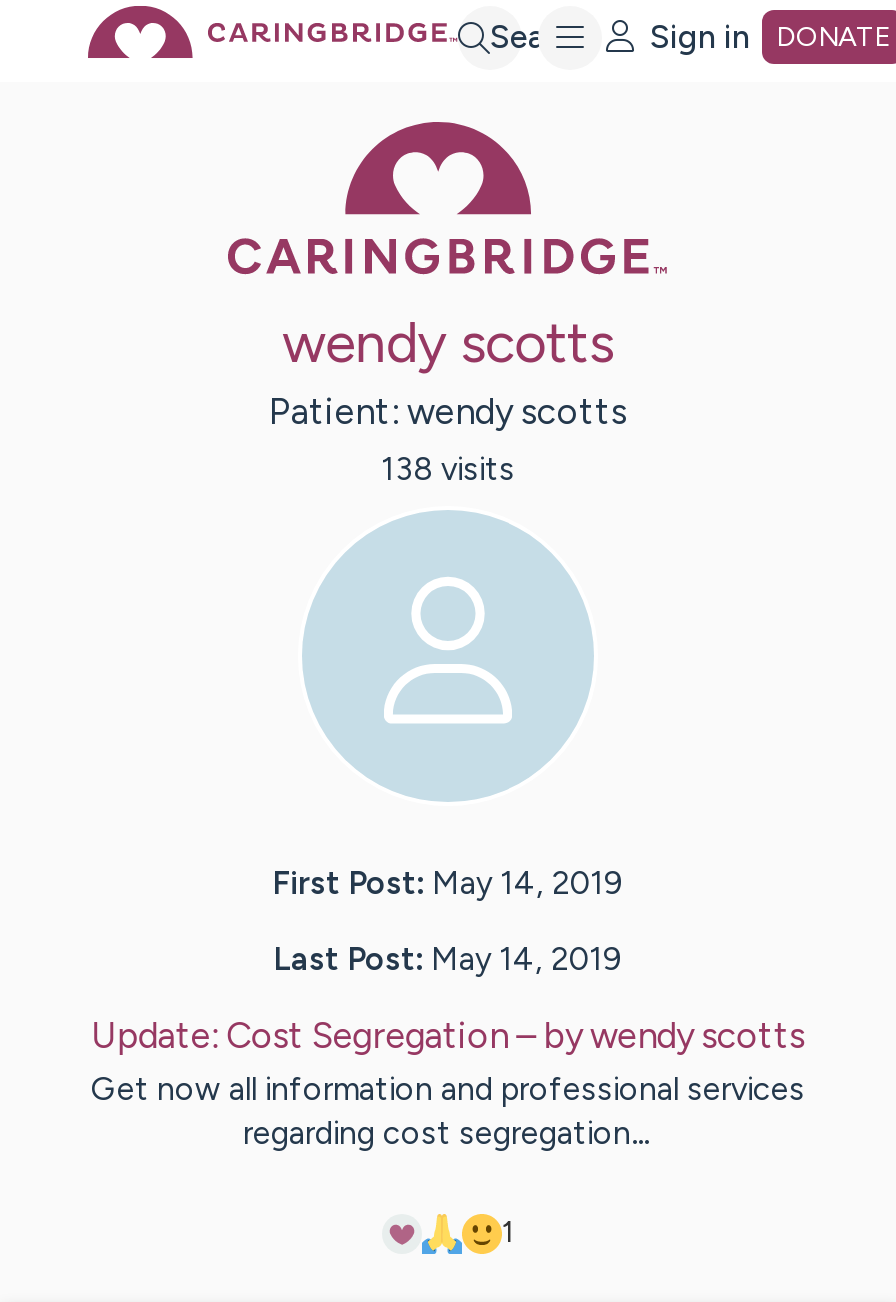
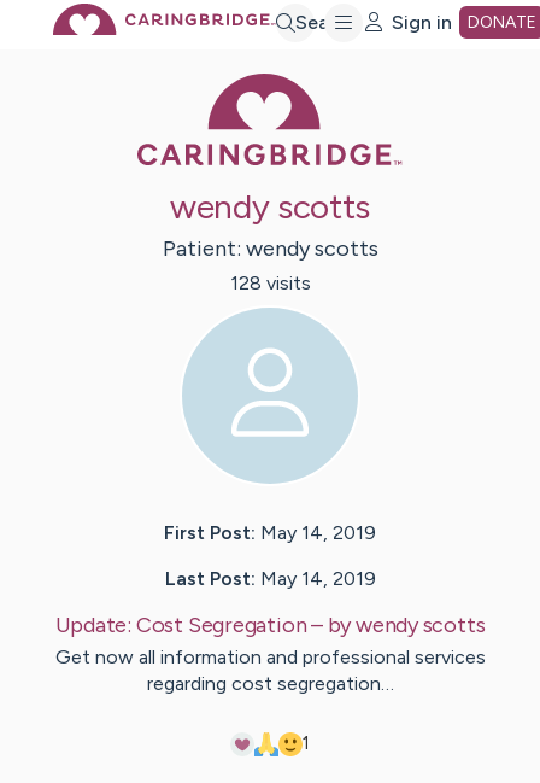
- 138 visits
+ 128 visits
